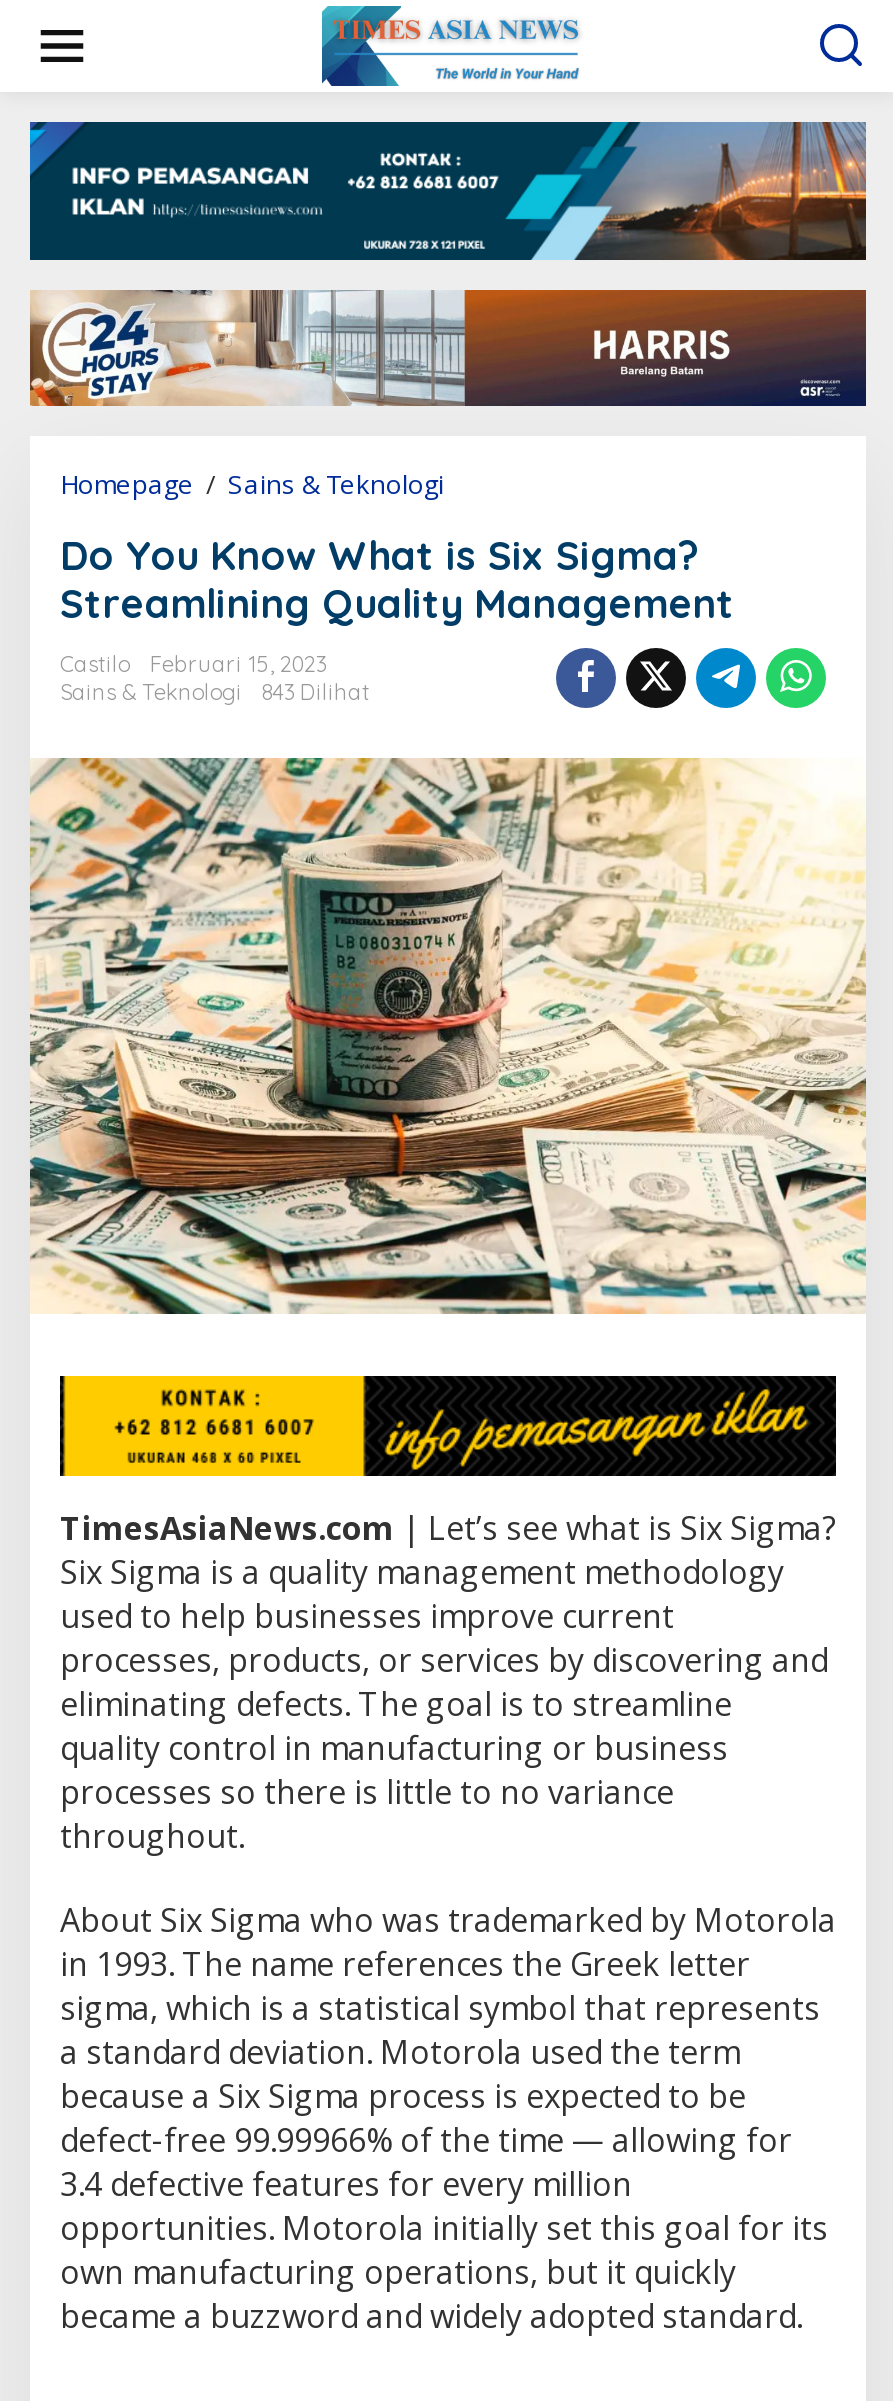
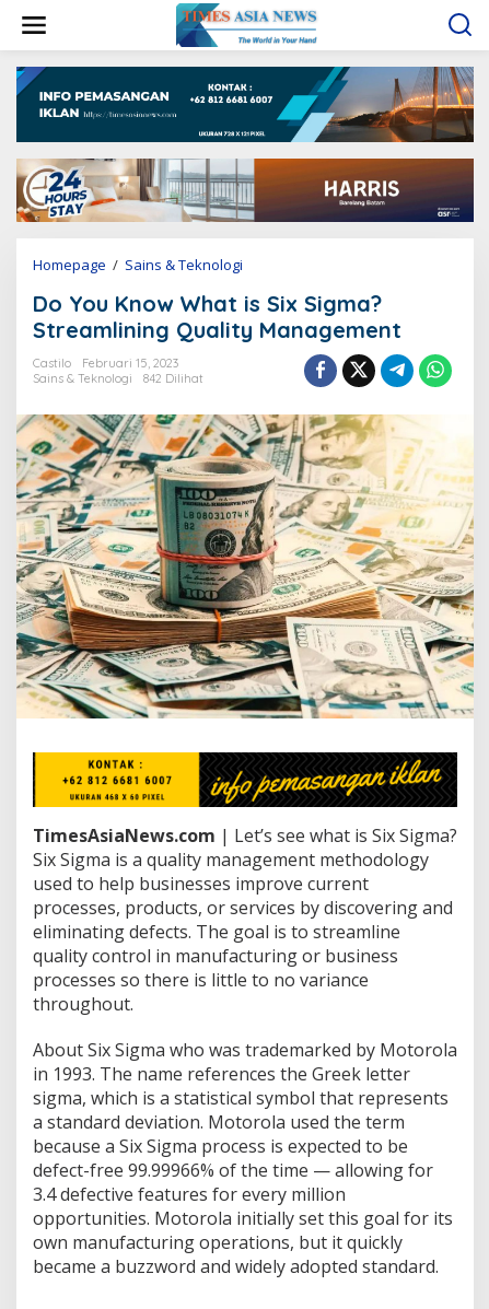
- Sains & Teknologi 843 Dilihat
+ Sains & Teknologi 842 Dilihat
